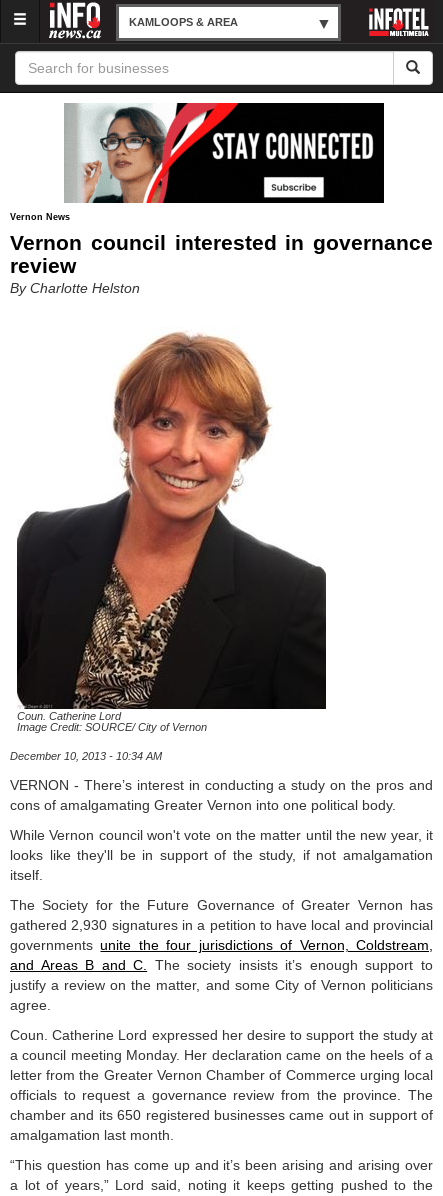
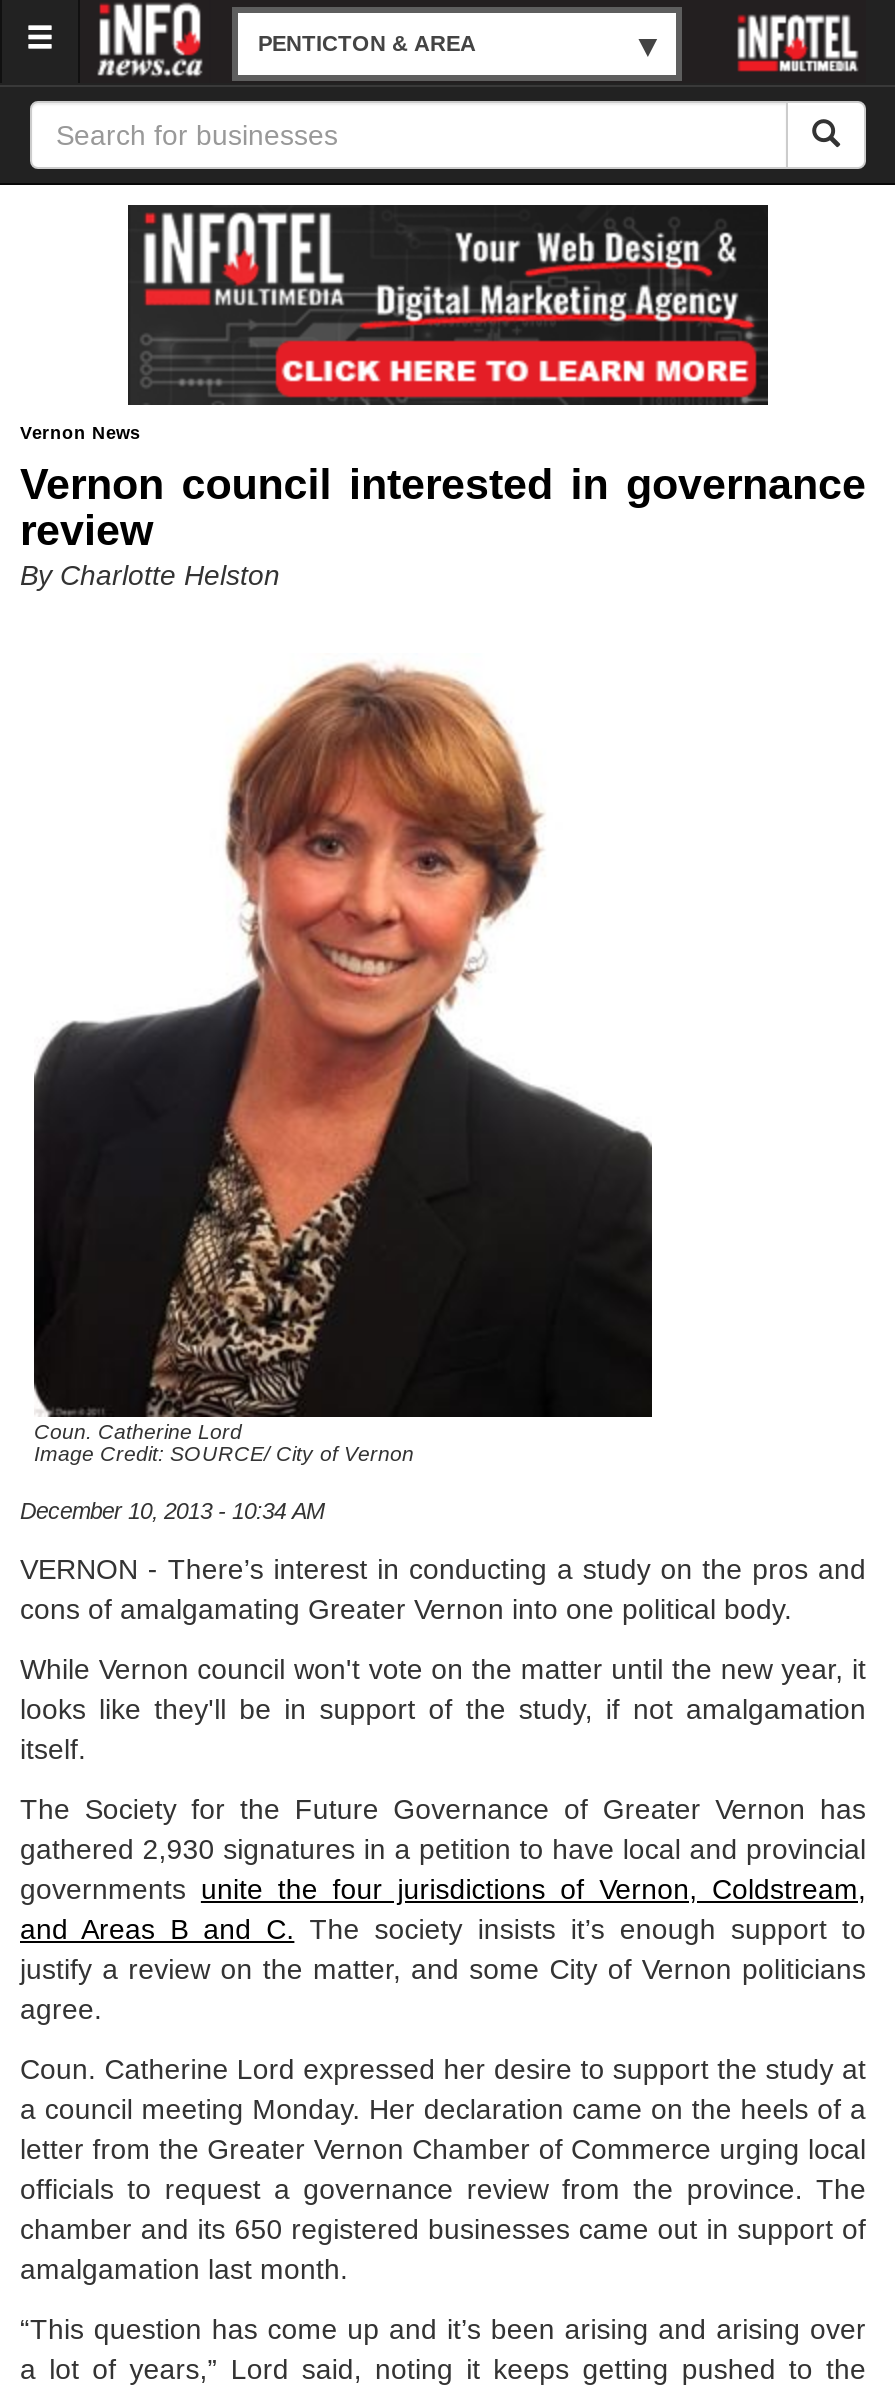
- KAMLOOPS & AREA
+ PENTICTON & AREA

- [image]
+ [image]
